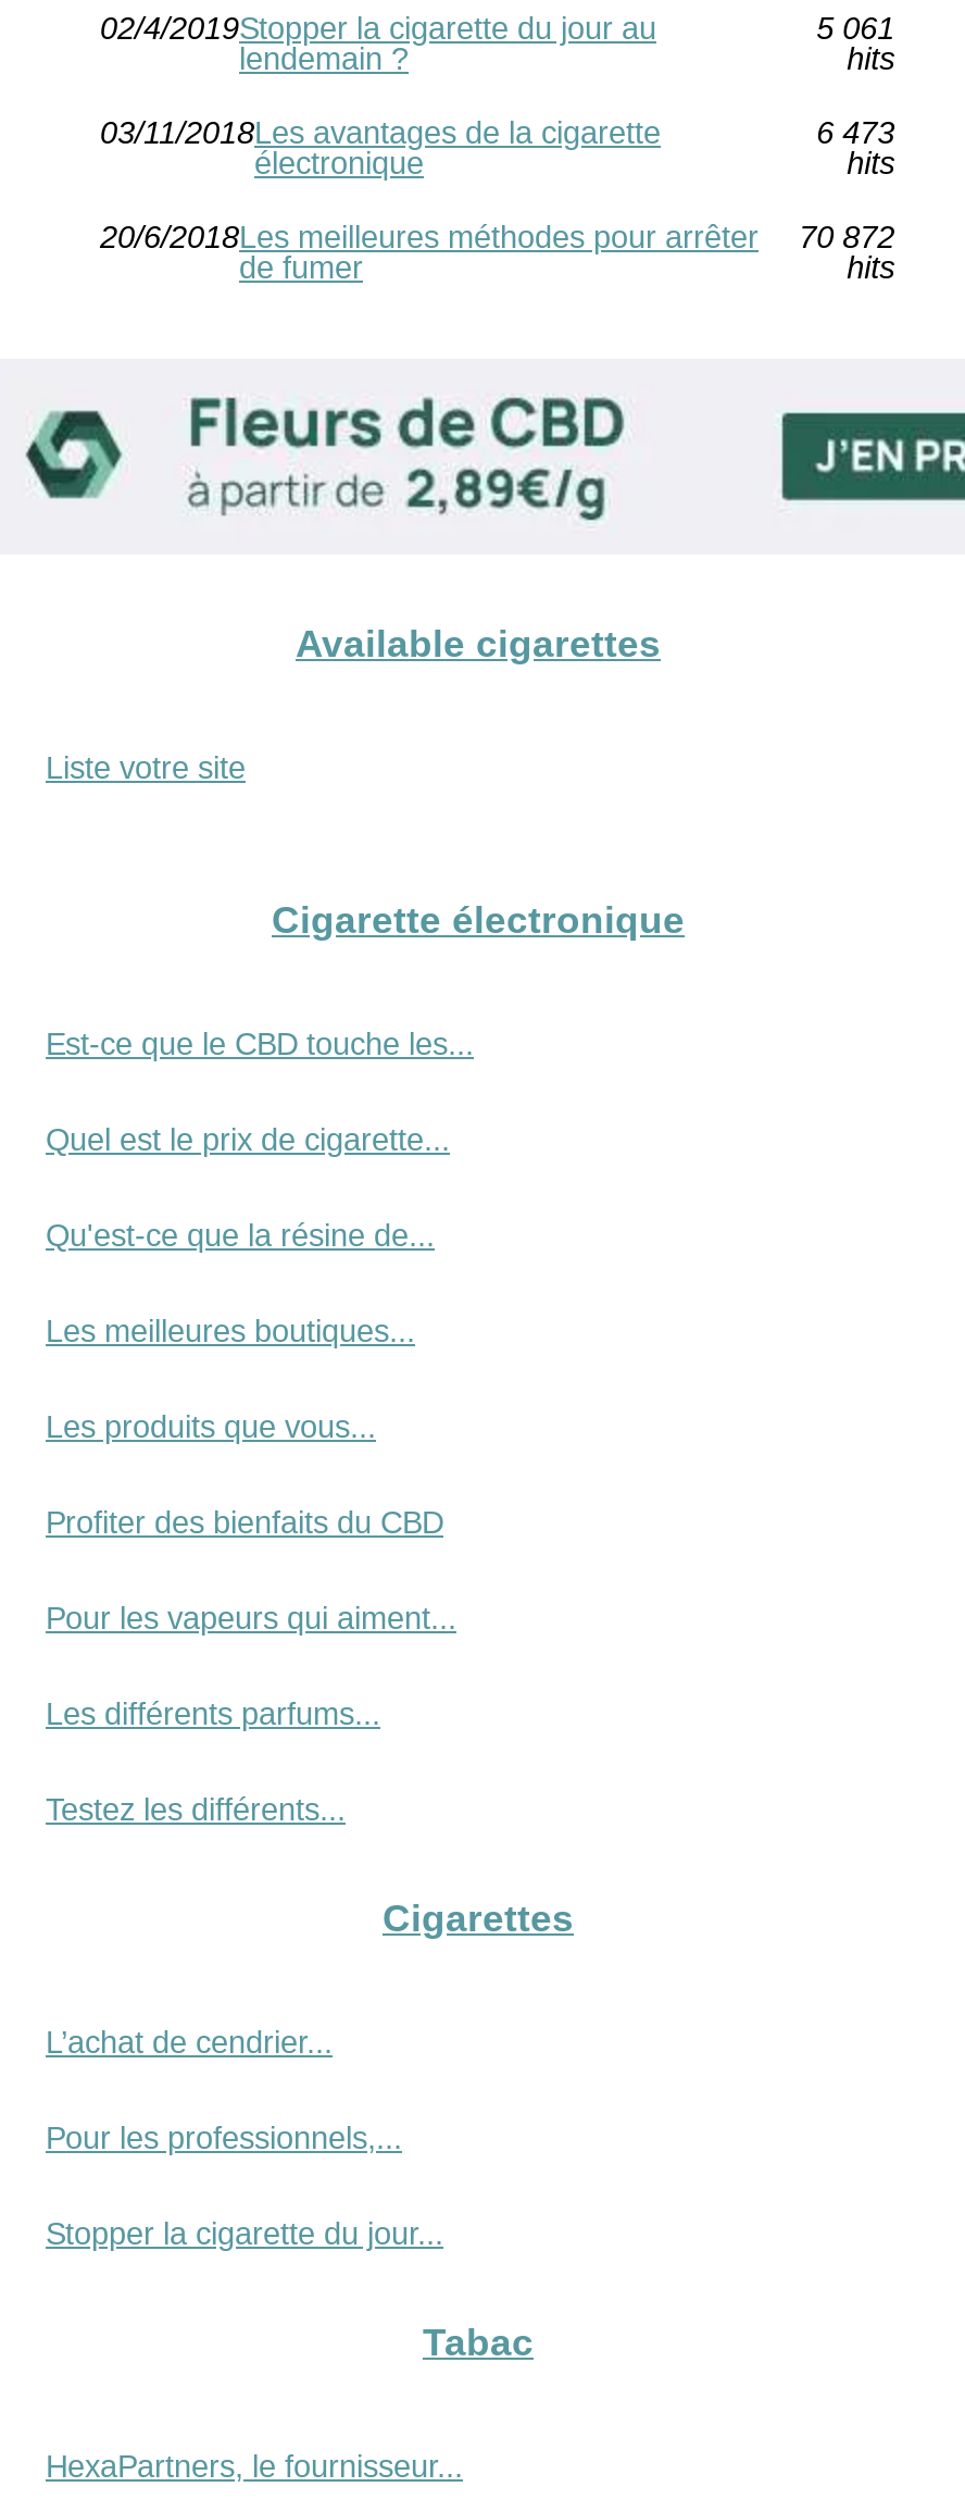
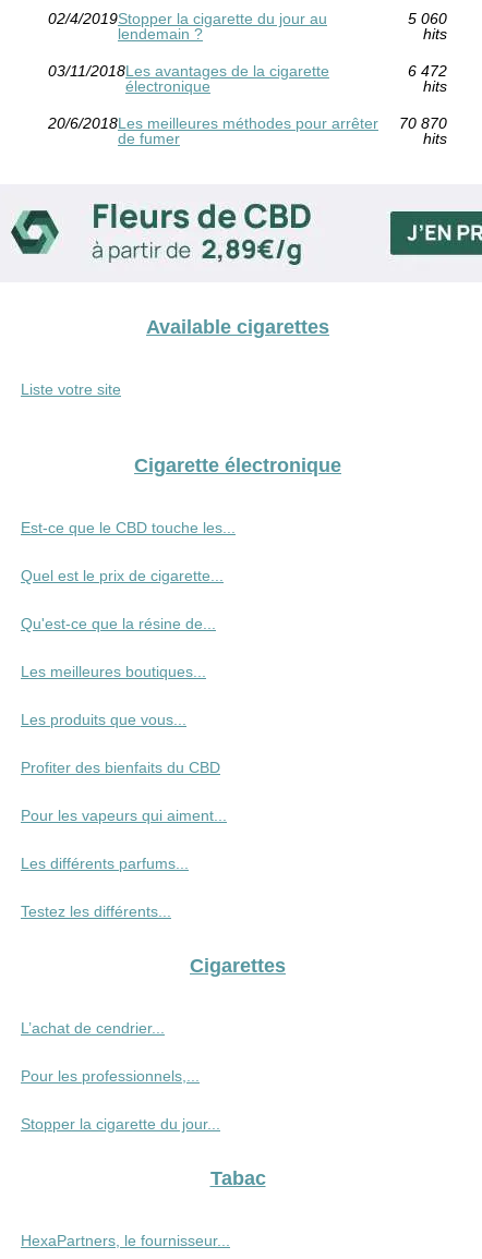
- 5 061
+ 5 060

- 6 473
+ 6 472

- 20/6/2018Les meilleures méthodes pour arrêter 70 872
+ 20/6/2018Les meilleures méthodes pour arrêter 70 870
